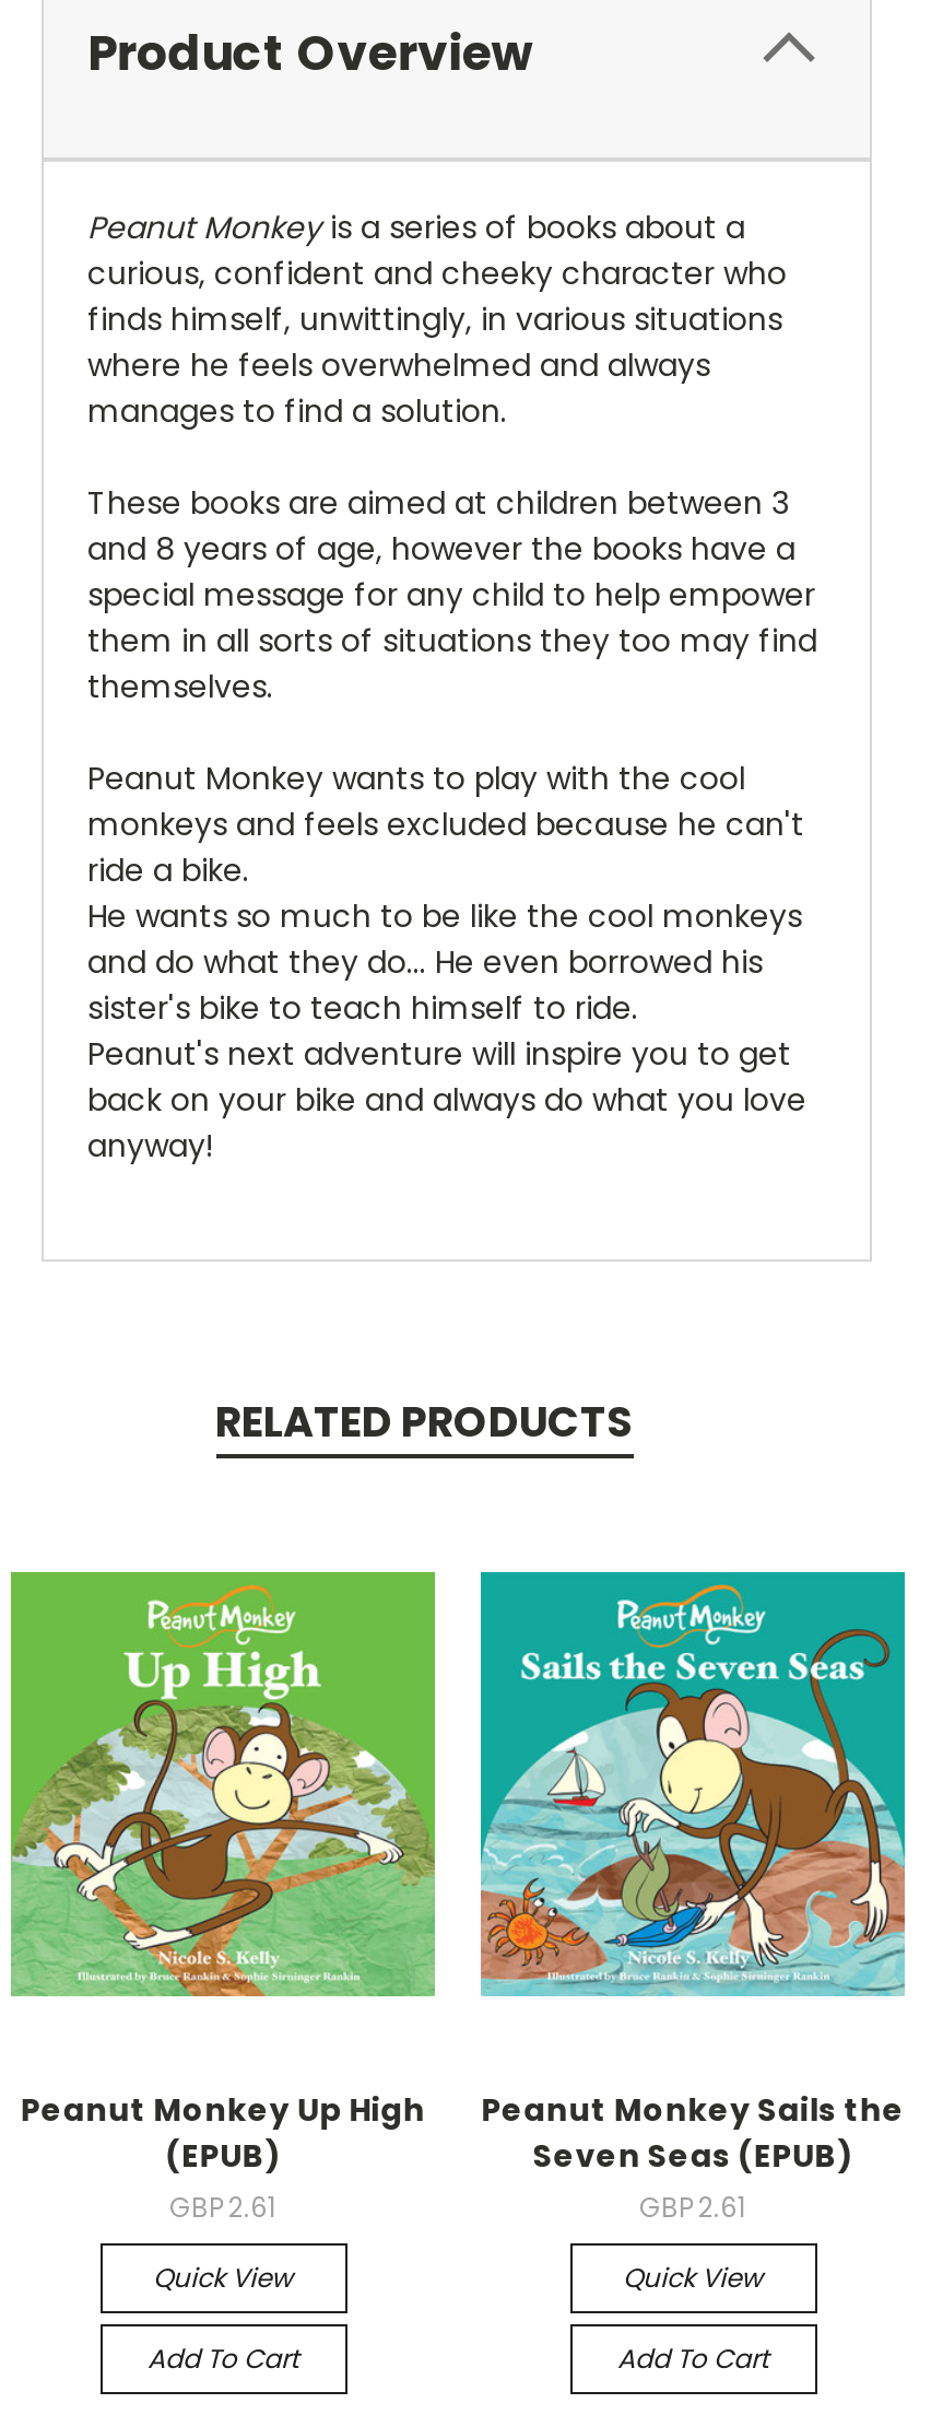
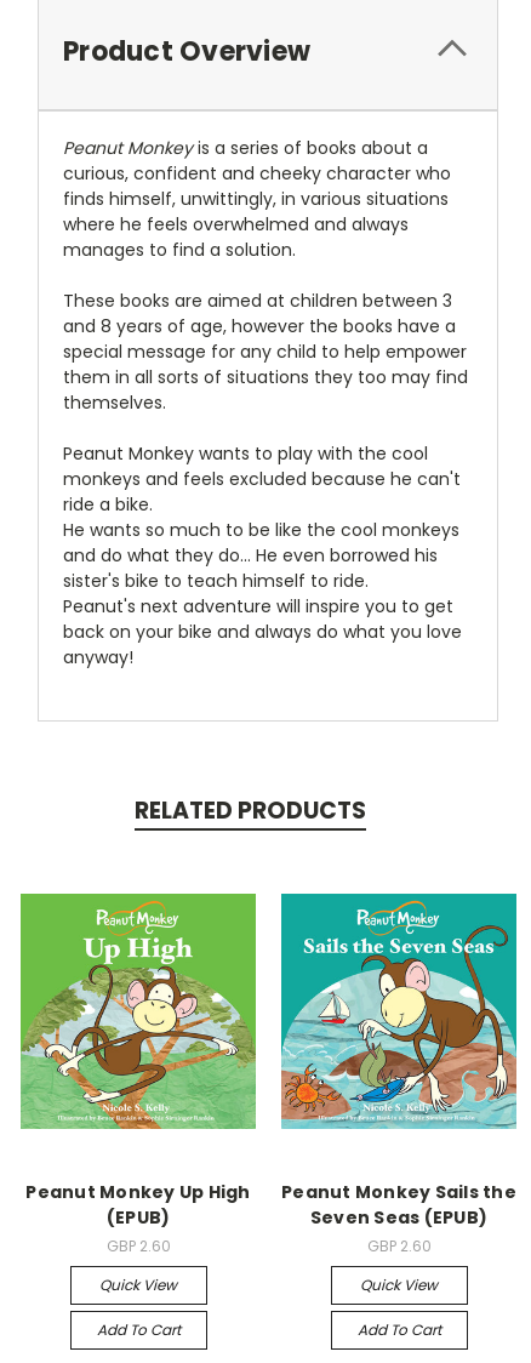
- GBP 2.61
+ GBP 2.60

- GBP 2.61
+ GBP 2.60
